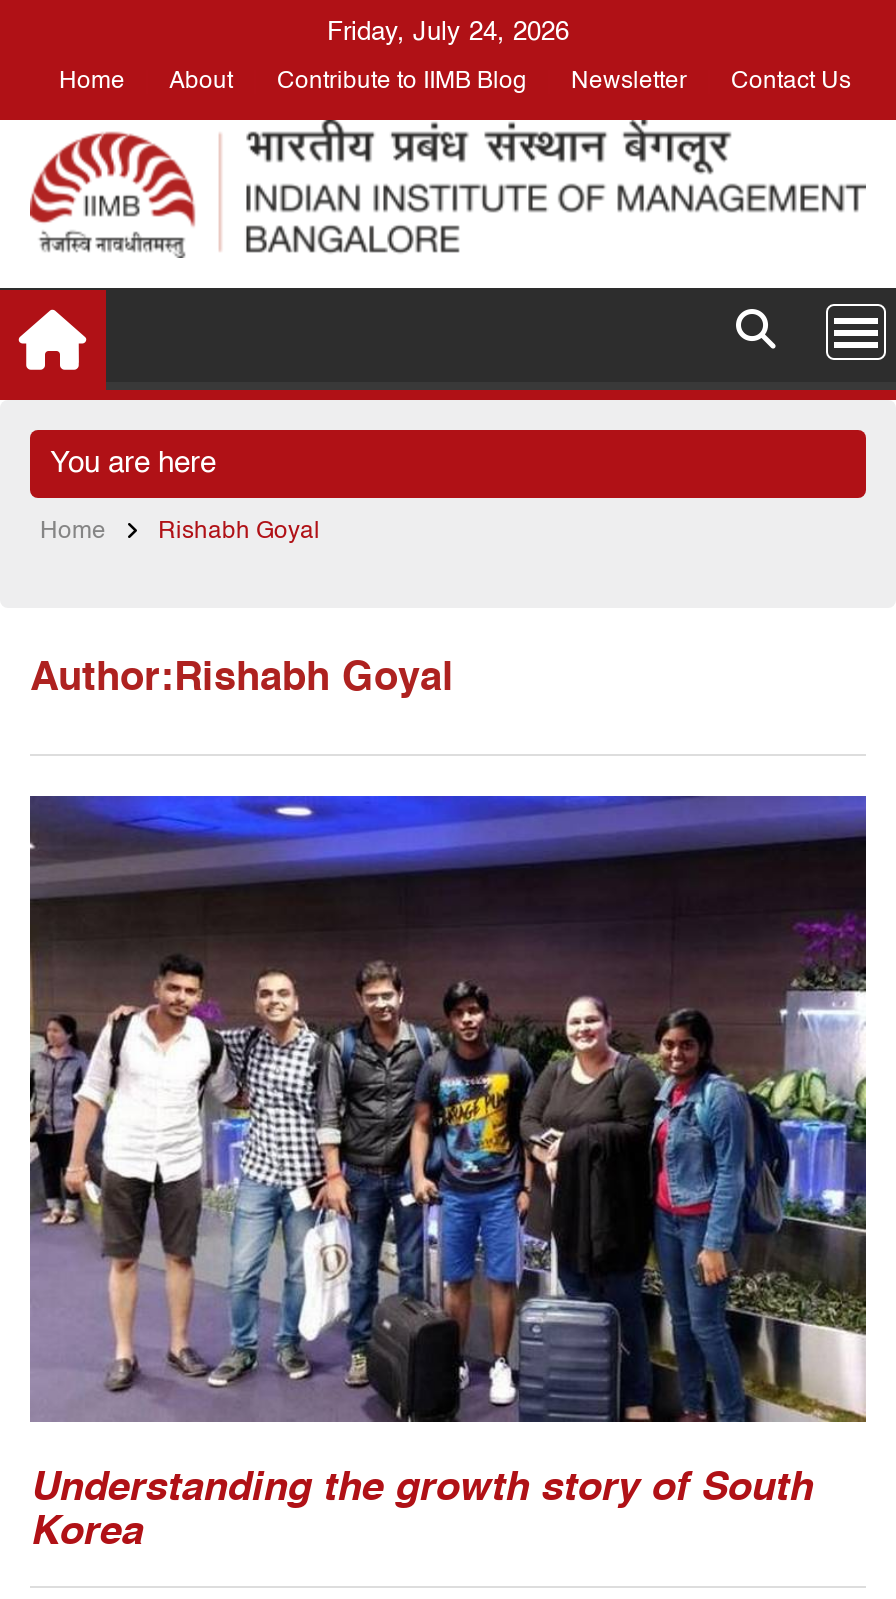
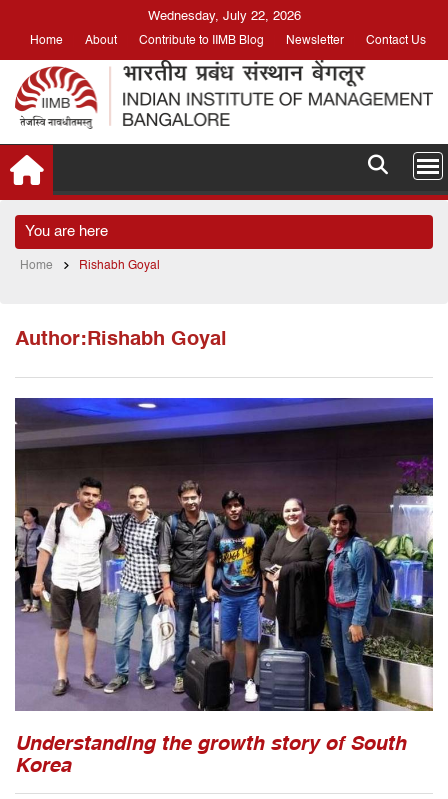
- Friday, July 24, 2026
+ Wednesday, July 22, 2026
